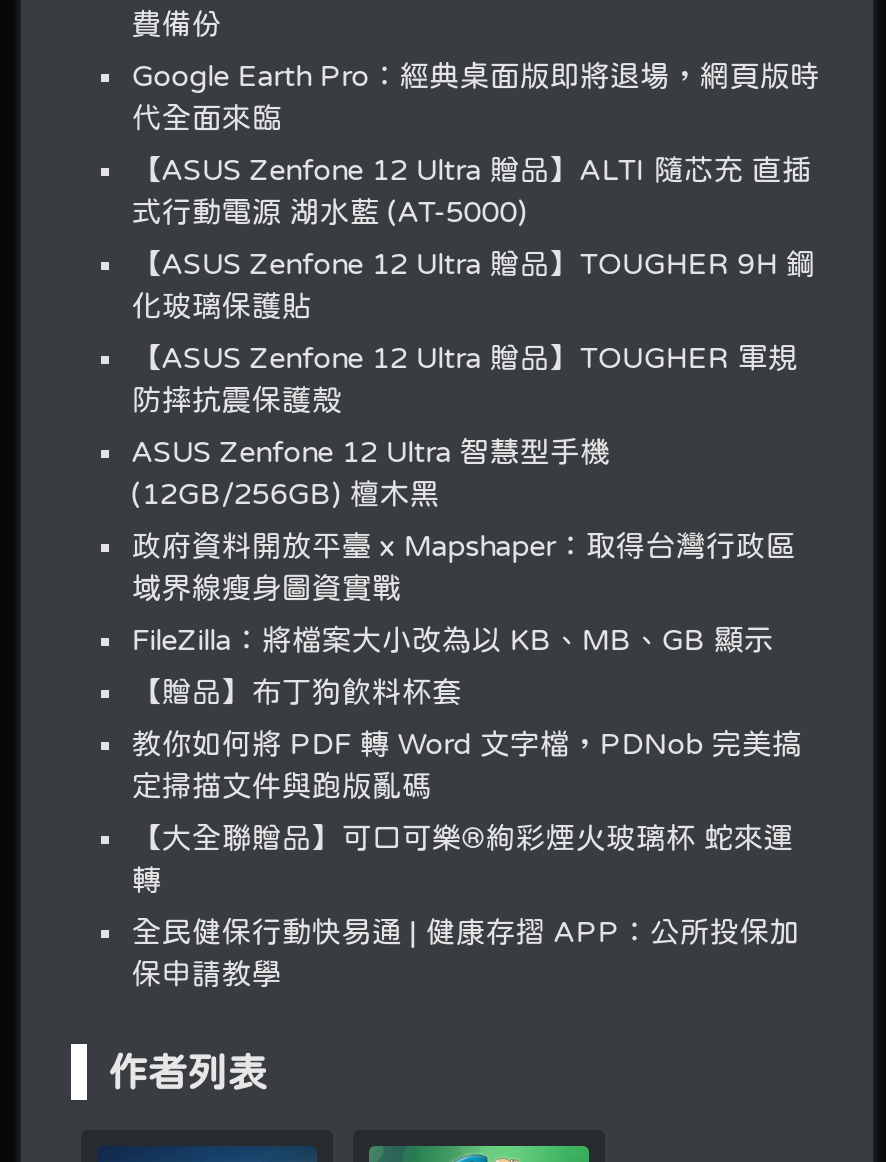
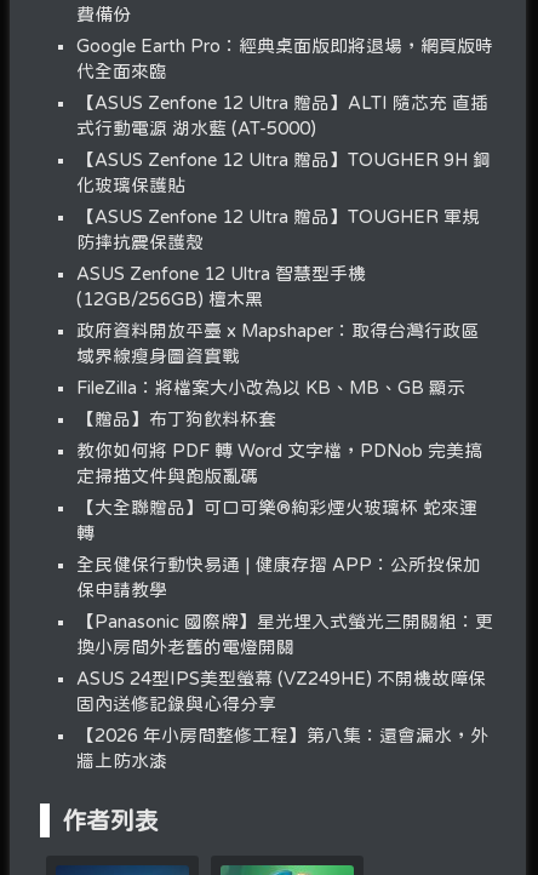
+ 【Panasonic 國際牌】星光埋入式螢光三開關組：更
+ 換小房間外老舊的電燈開關
+ ASUS 24型IPS美型螢幕 (VZ249HE) 不開機故障保
+ 固內送修記錄與心得分享
+ 【2026 年小房間整修工程】第八集：還會漏水，外
+ 牆上防水漆
